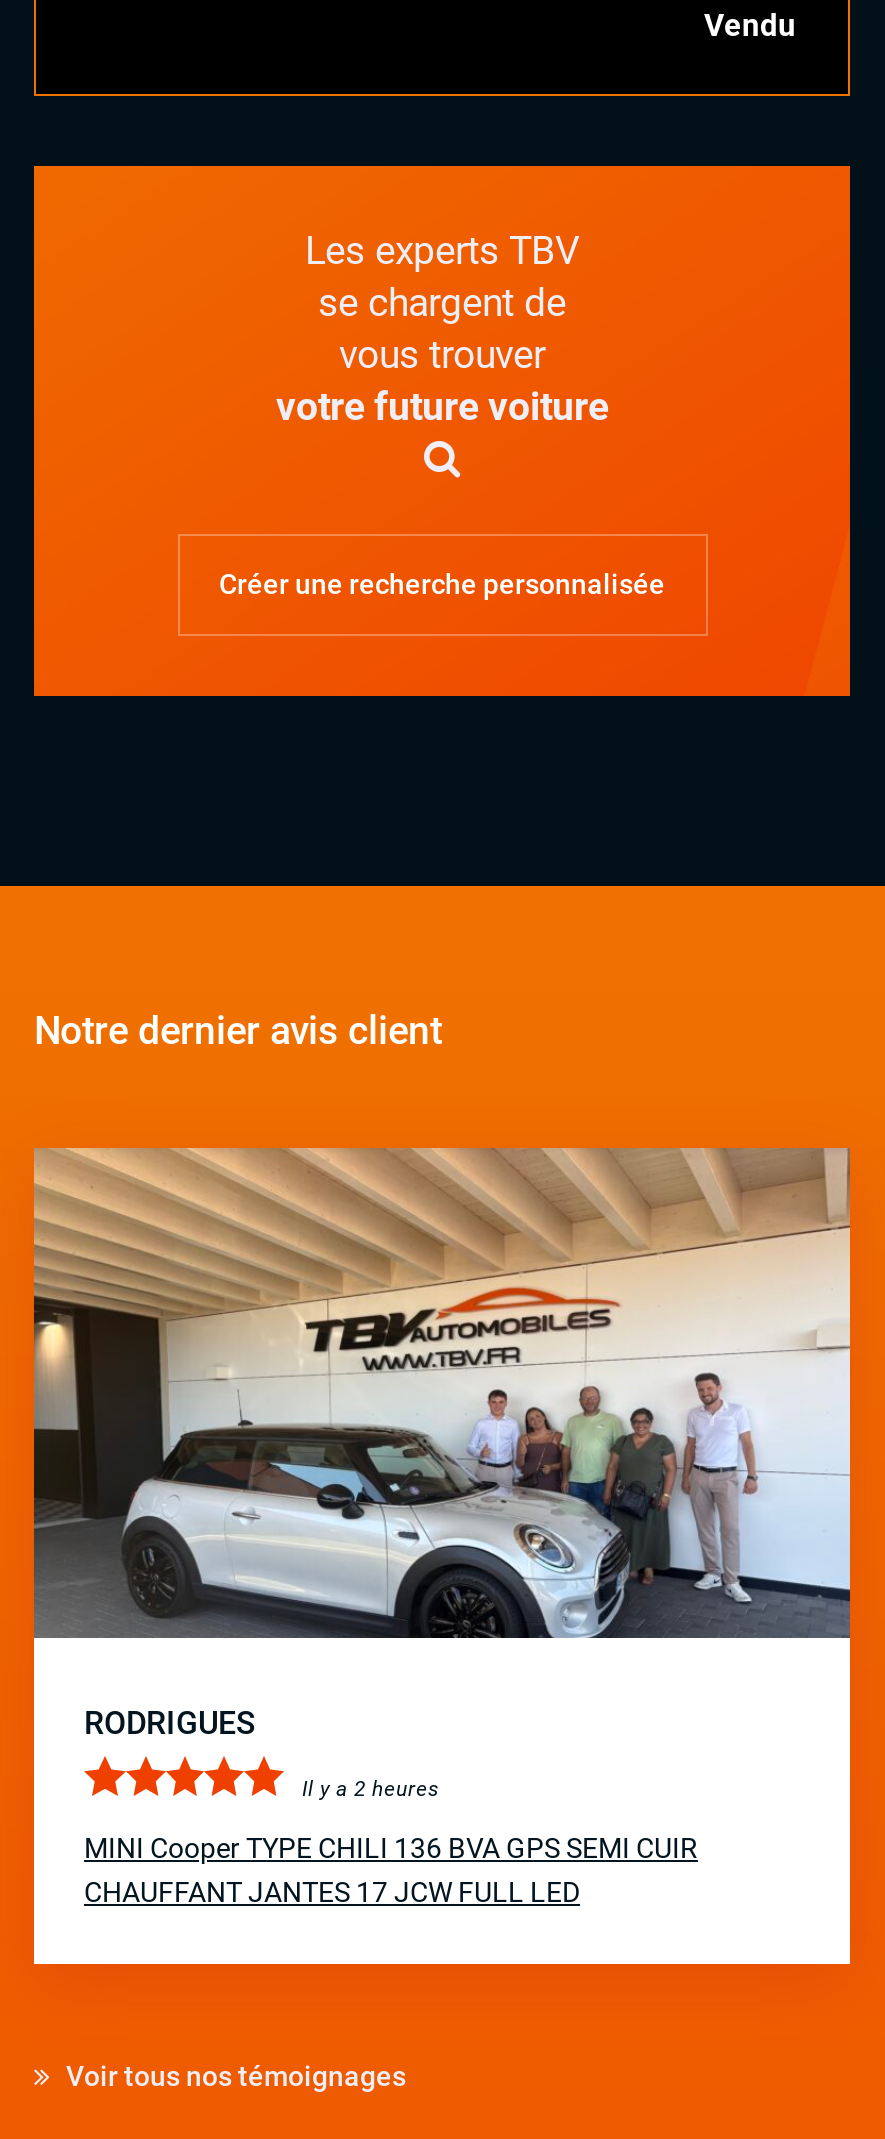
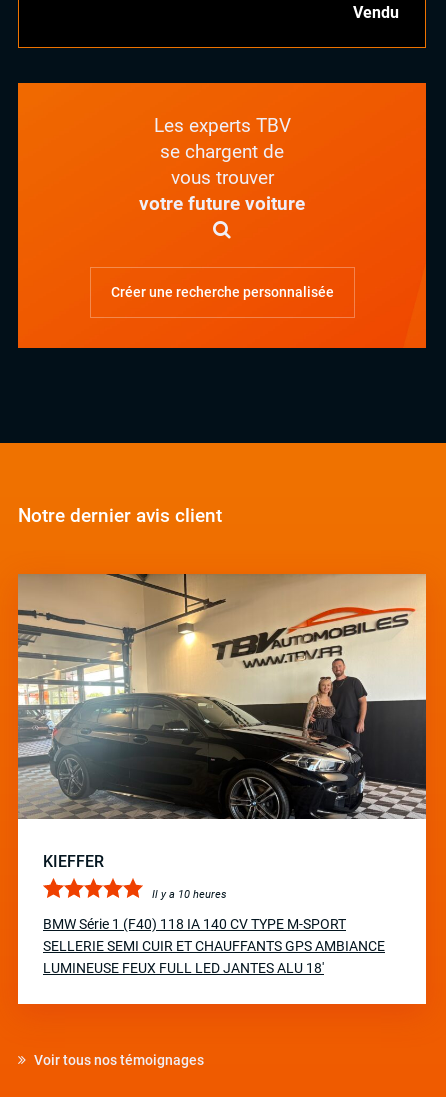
- [image]
- RODRIGUES
+ [image]
+ KIEFFER

- Il y a 2 heures
+ Il y a 10 heures

- MINI Cooper TYPE CHILI 136 BVA GPS SEMI CUIR
- CHAUFFANT JANTES 17 JCW FULL LED
+ BMW Série 1 (F40) 118 IA 140 CV TYPE M-SPORT
+ SELLERIE SEMI CUIR ET CHAUFFANTS GPS AMBIANCE
+ LUMINEUSE FEUX FULL LED JANTES ALU 18′
